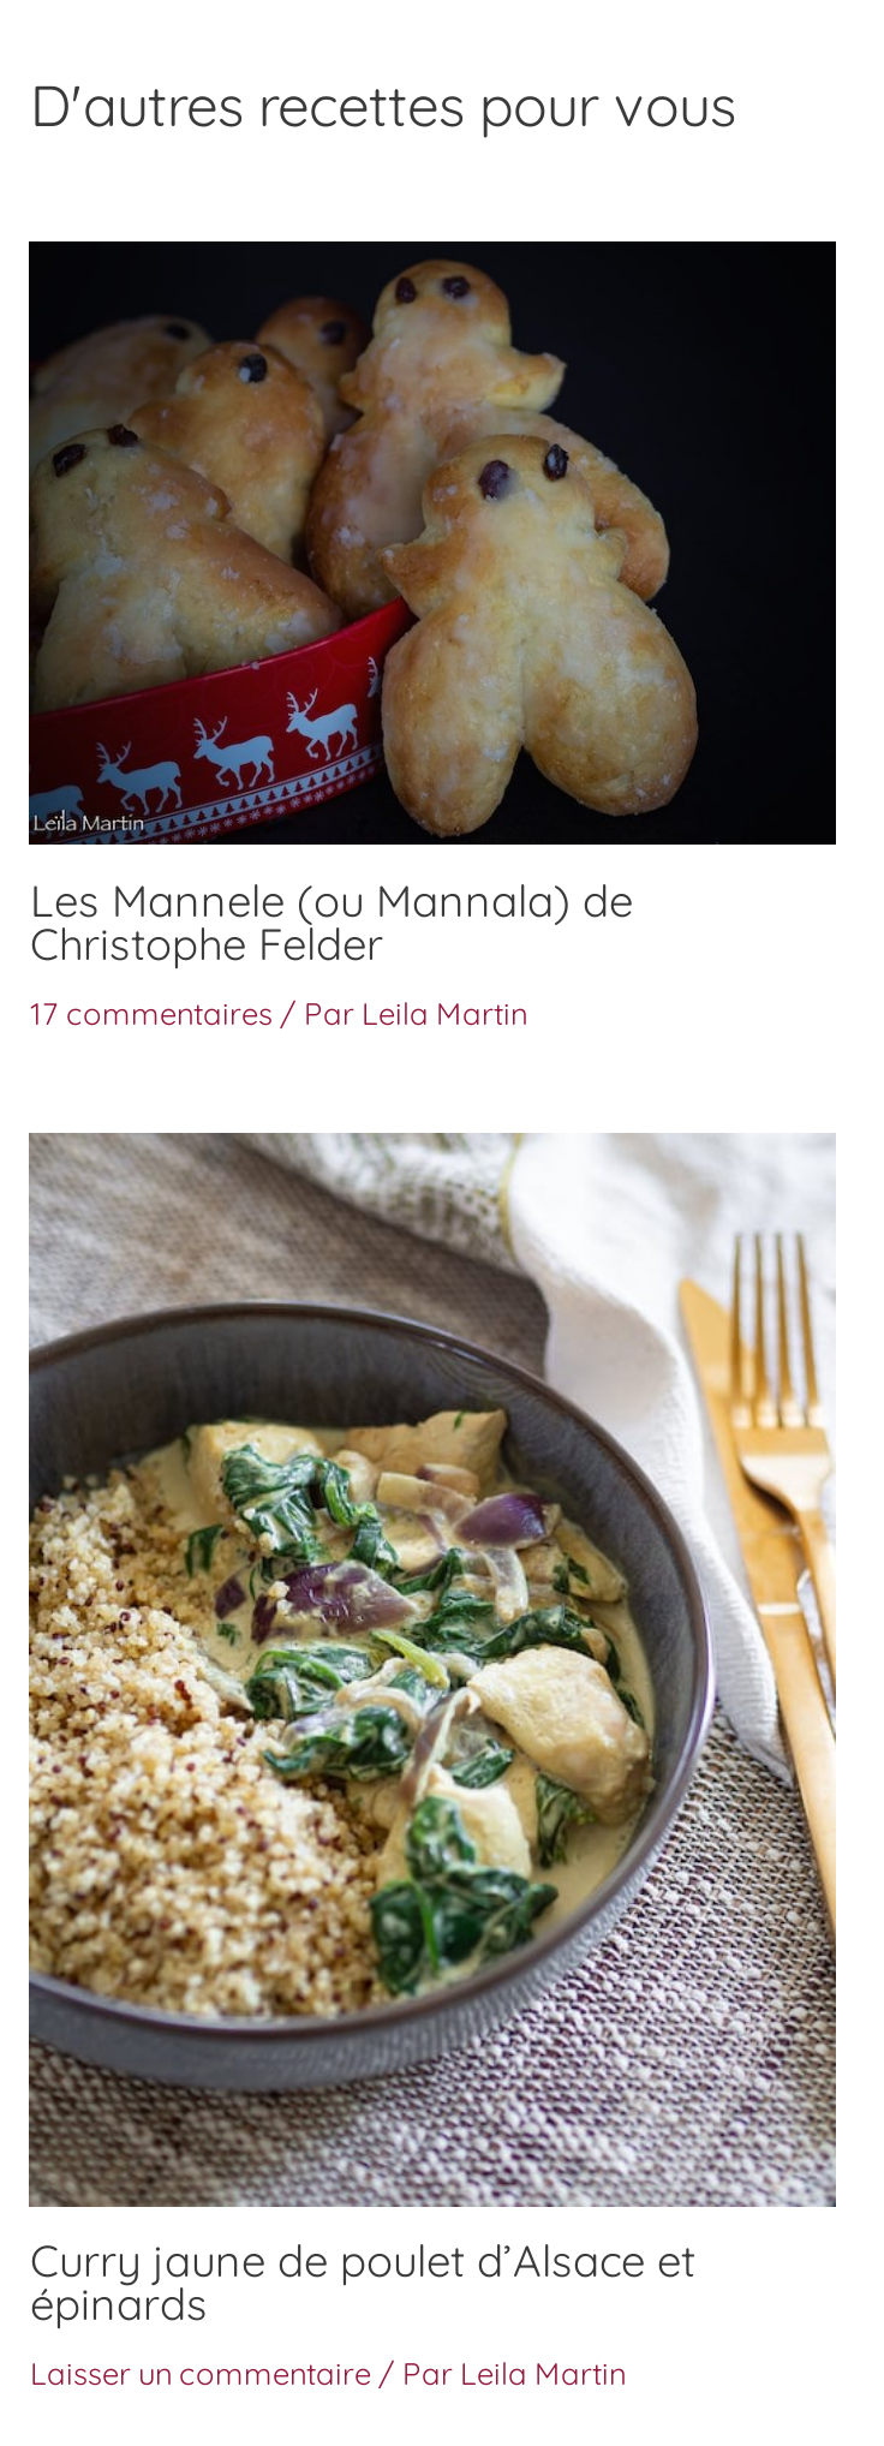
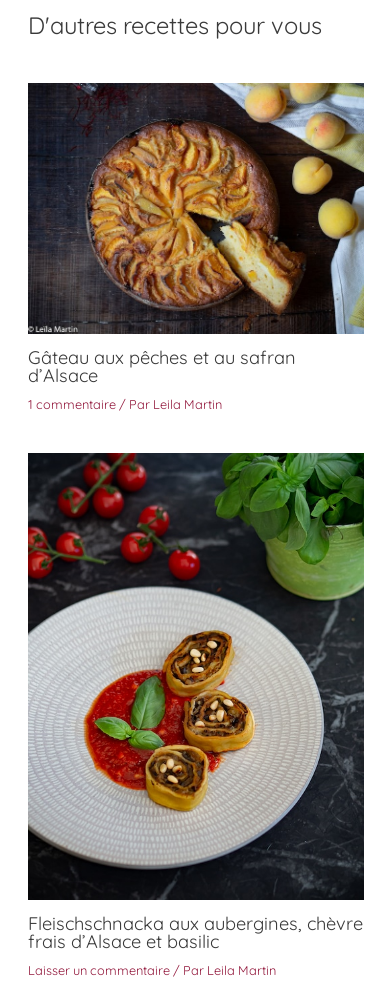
- [image]
- Les Mannele (ou Mannala) de
- Christophe Felder
- 17 commentaires / Par Leila Martin
+ [image]
+ Gâteau aux pêches et au safran
+ d’Alsace
+ 1 commentaire / Par Leila Martin

- [image]
- Curry jaune de poulet d’Alsace et
- épinards
+ [image]
+ Fleischschnacka aux aubergines, chèvre
+ frais d’Alsace et basilic
